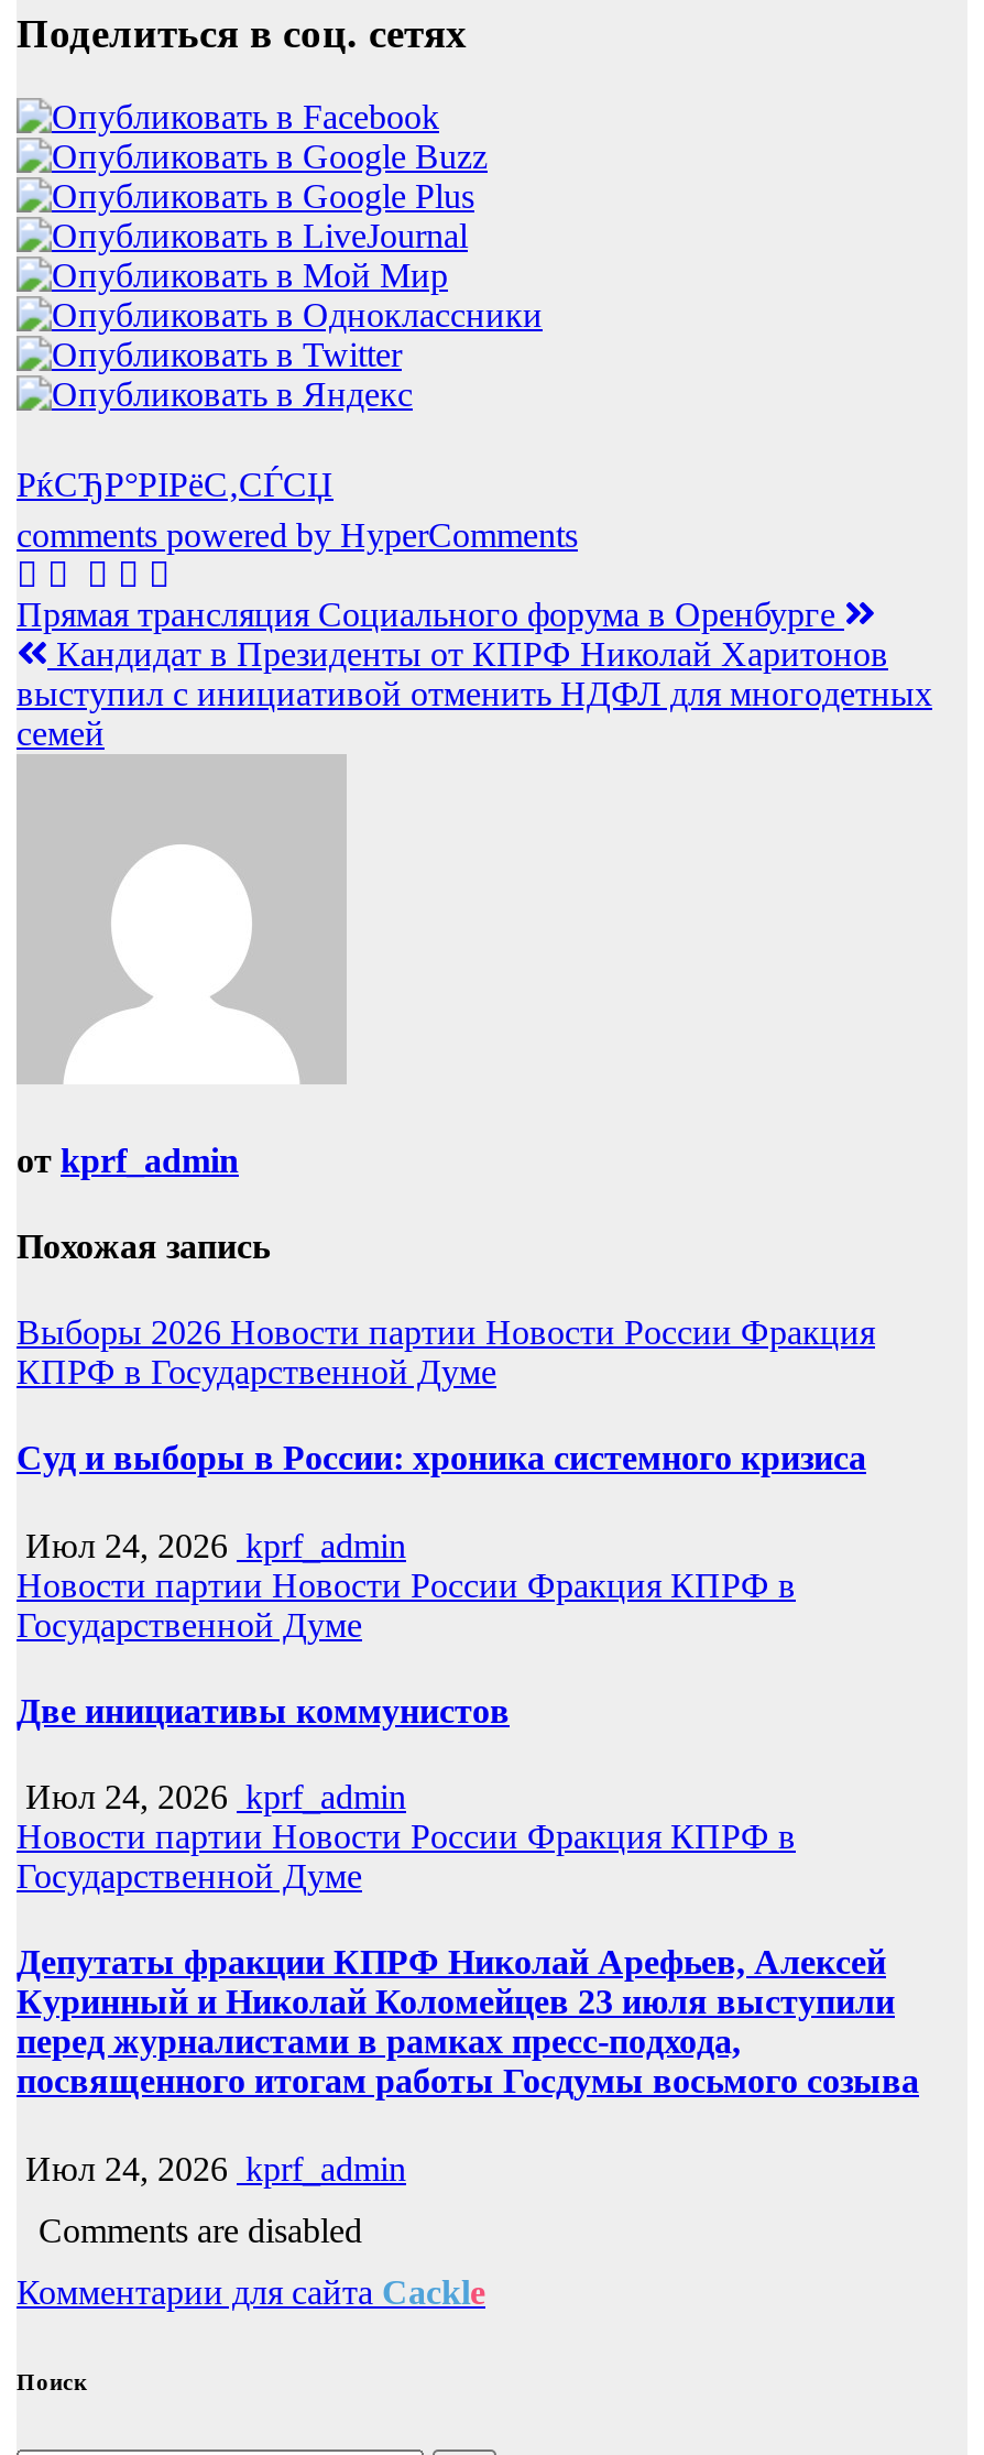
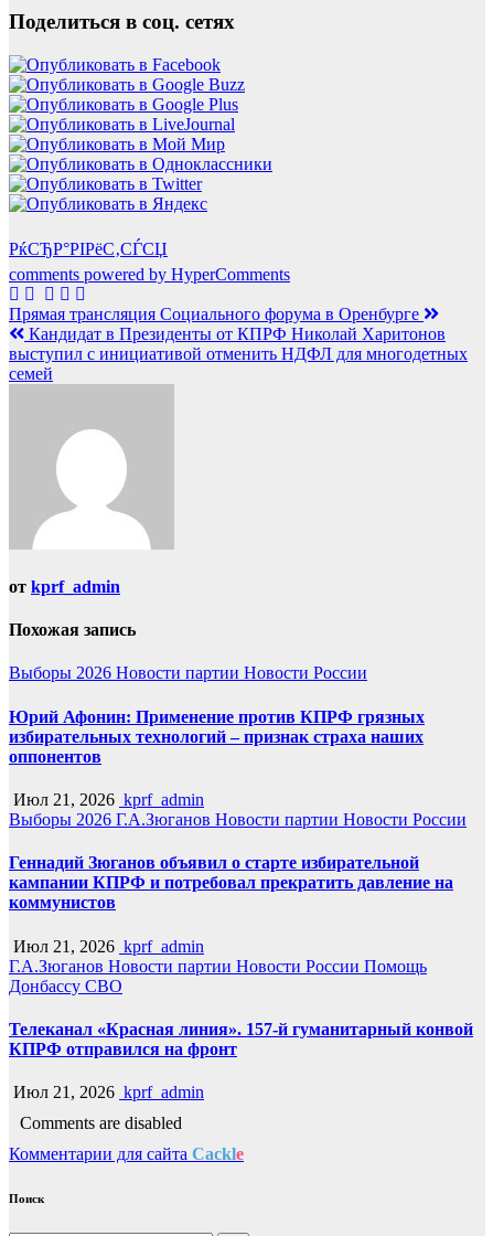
- Выборы 2026 Новости партии Новости России Фракция
- КПРФ в Государственной Думе
+ Выборы 2026 Новости партии Новости России

- Суд и выборы в России: хроника системного кризиса
+ Юрий Афонин: Применение против КПРФ грязных
+ избирательных технологий – признак страха наших
+ оппонентов

- Июл 24, 2026 kprf_admin
- Новости партииНовости России Фракция КПРФ в
- Государственной Думе
+ Июл 21, 2026 kprf_admin
+ Выборы 2026 Г.А.Зюганов Новости партии Новости России

- Две инициативы коммунистов
+ Геннадий Зюганов объявил о старте избирательной
+ кампании КПРФ и потребовал прекратить давление на
+ коммунистов

- Июл 24, 2026 kprf_admin
- Новости партииНовости России Фракция КПРФ в
- Государственной Думе
+ Июл 21, 2026 kprf_admin
+ Г.А.Зюганов Новости партии Новости России Помощь
+ Донбассу СВО

- Депутаты фракции КПРФ Николай Арефьев, Алексей
- Куринный и Николай Коломейцев 23 июля выступили
- перед журналистами в рамках пресс-подхода,
- посвященного итогам работы Госдумы восьмого созыва
+ Телеканал «Красная линия». 157-й гуманитарный конвой
+ КПРФ отправился на фронт

- Июл 24, 2026 kprf_admin
+ Июл 21, 2026 kprf_admin
